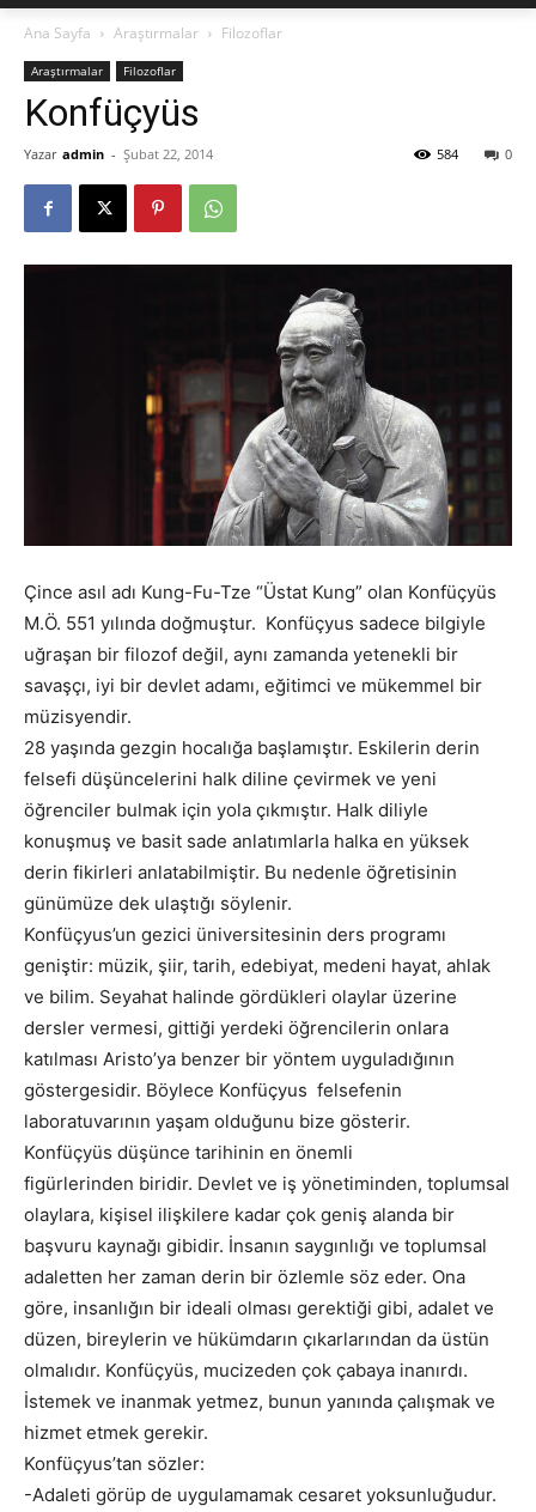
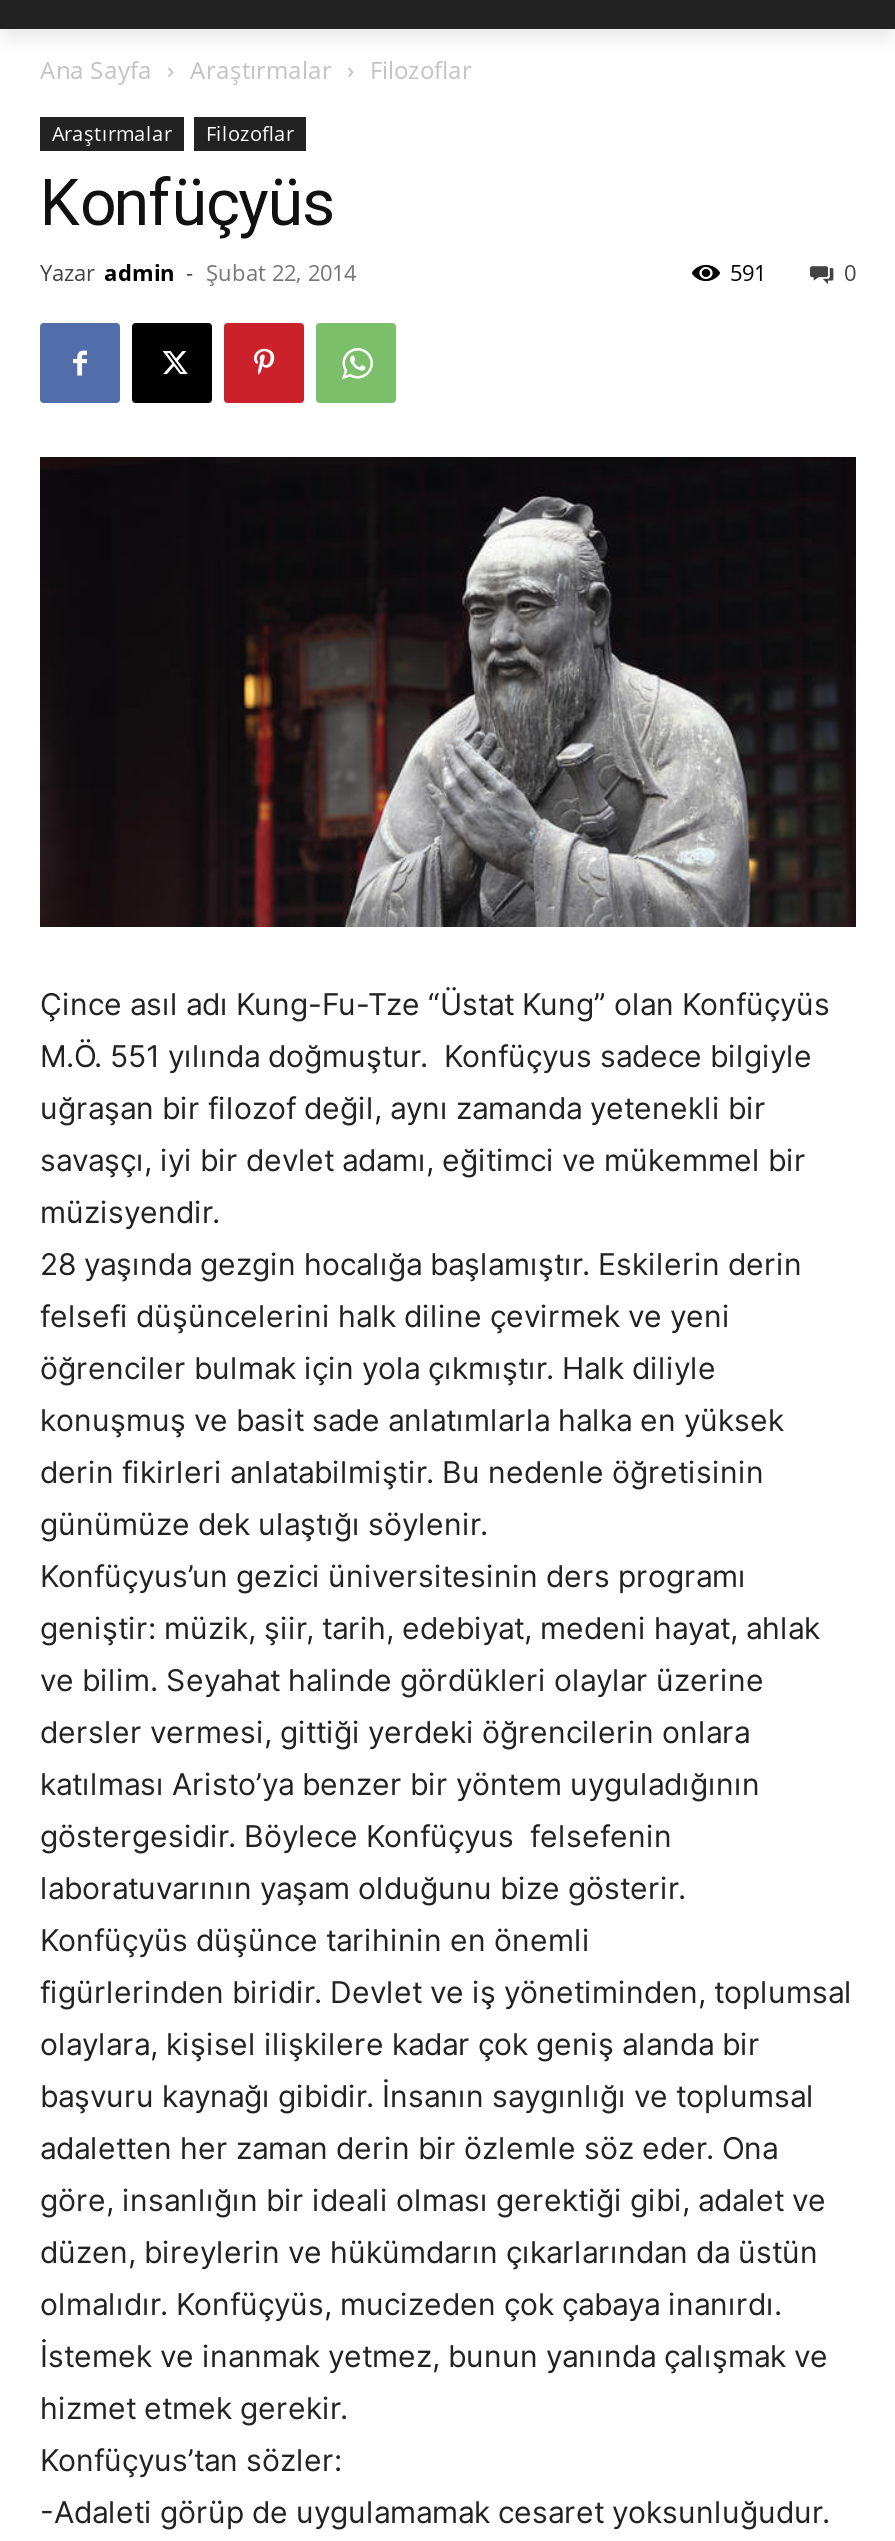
- 584
+ 591
